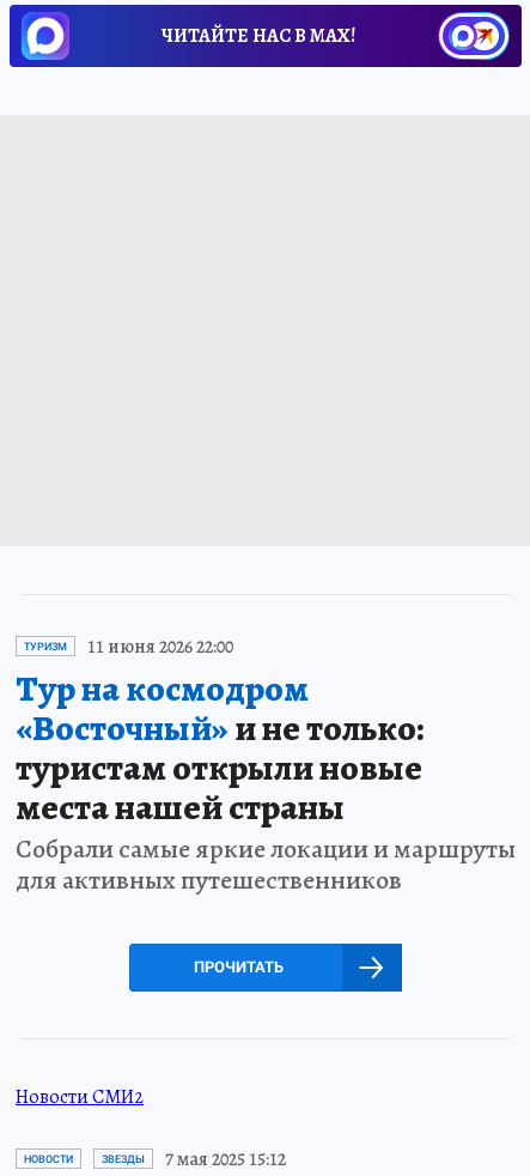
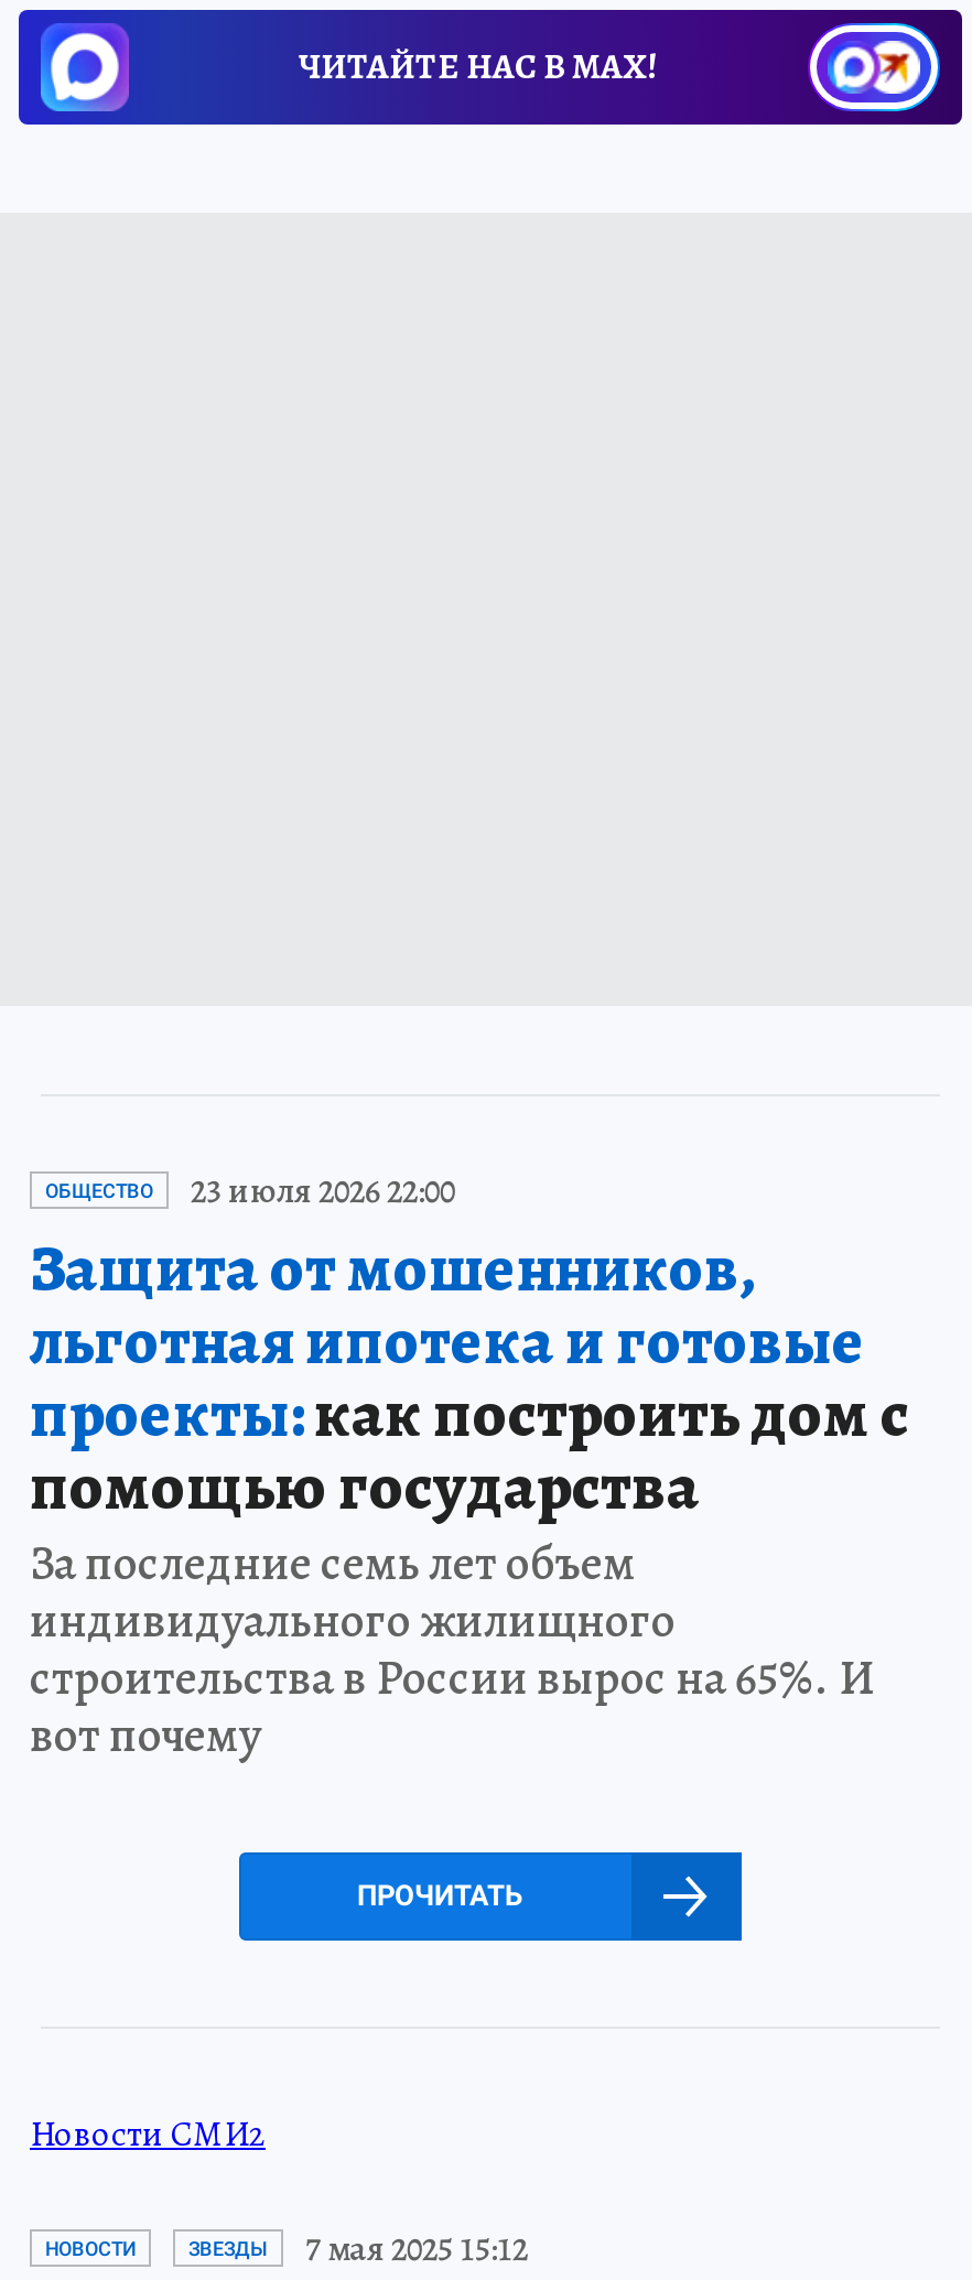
- ТУРИЗМ
- 11 июня 2026 22:00
- Тур на космодром
- «Восточный»и не только:
- туристам открыли новые
- места нашей страны
- Собрали самые яркие локации и маршруты
- для активных путешественников
+ ОБЩЕСТВО
+ 23 июля 2026 22:00
+ Защита от мошенников,
+ льготная ипотека и готовые
+ проекты:как построить дом с
+ помощью государства
+ За последние семь лет объем
+ индивидуального жилищного
+ строительства в России вырос на 65%. И
+ вот почему
